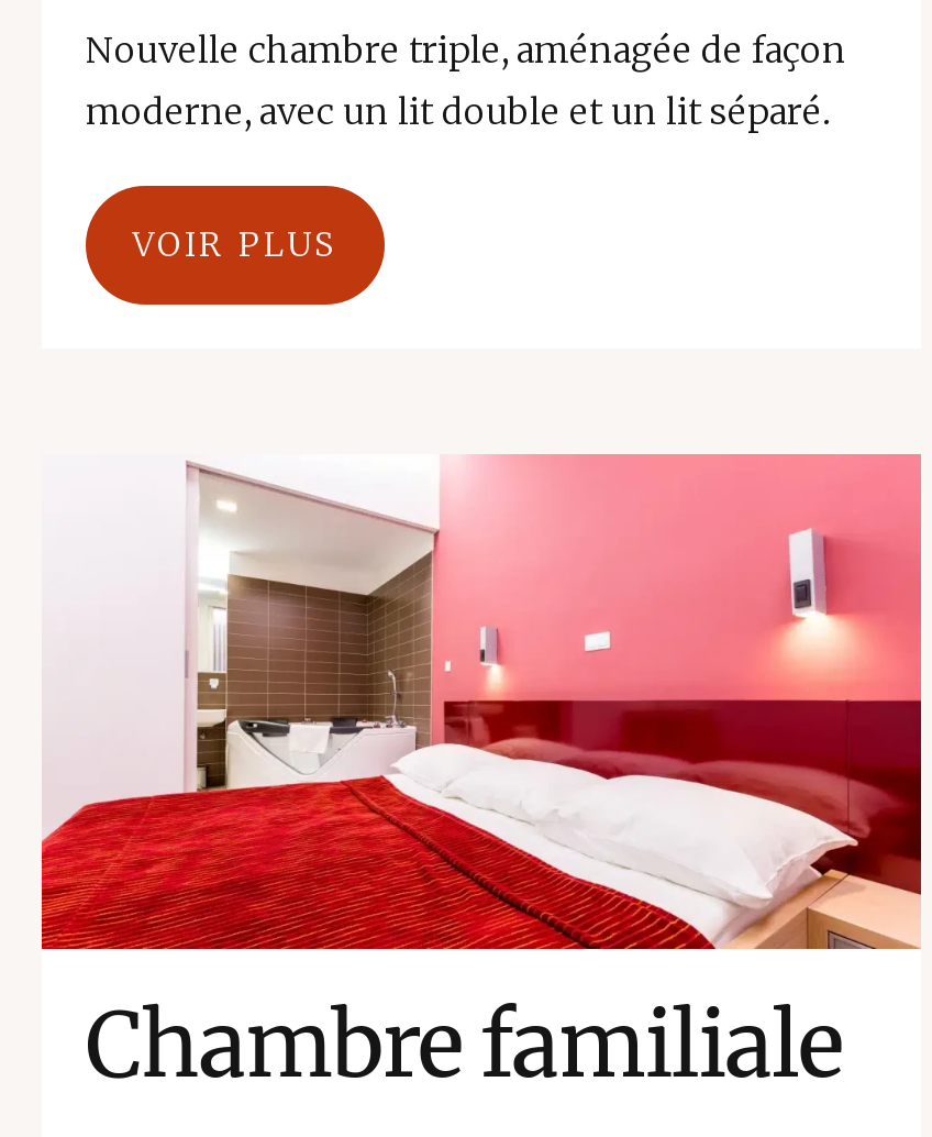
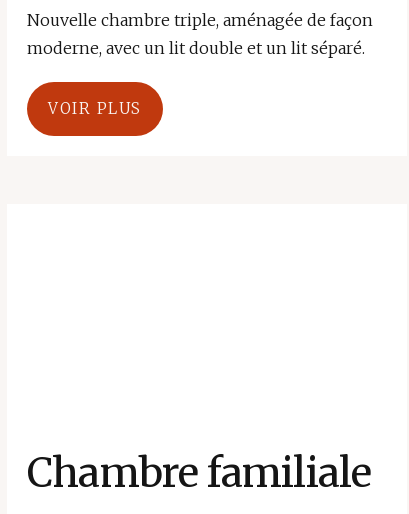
- [image]
